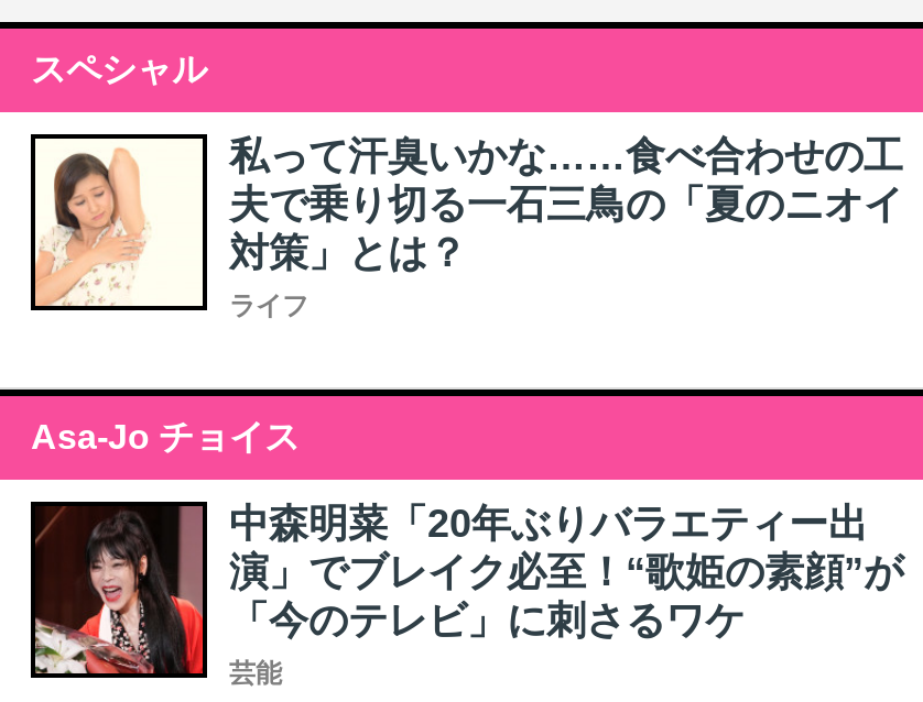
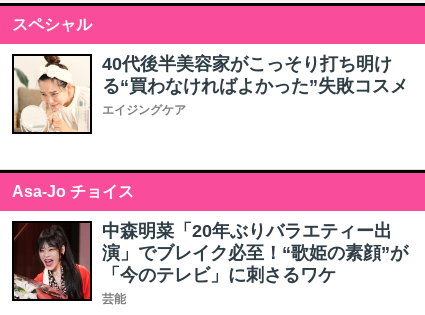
- [image]
- 私って汗臭いかな……食べ合わせの工
- 夫で乗り切る一石三鳥の「夏のニオイ
- 対策」とは？
- ライフ
+ [image]
+ 40代後半美容家がこっそり打ち明け
+ る“買わなければよかった”失敗コスメ
+ エイジングケア
